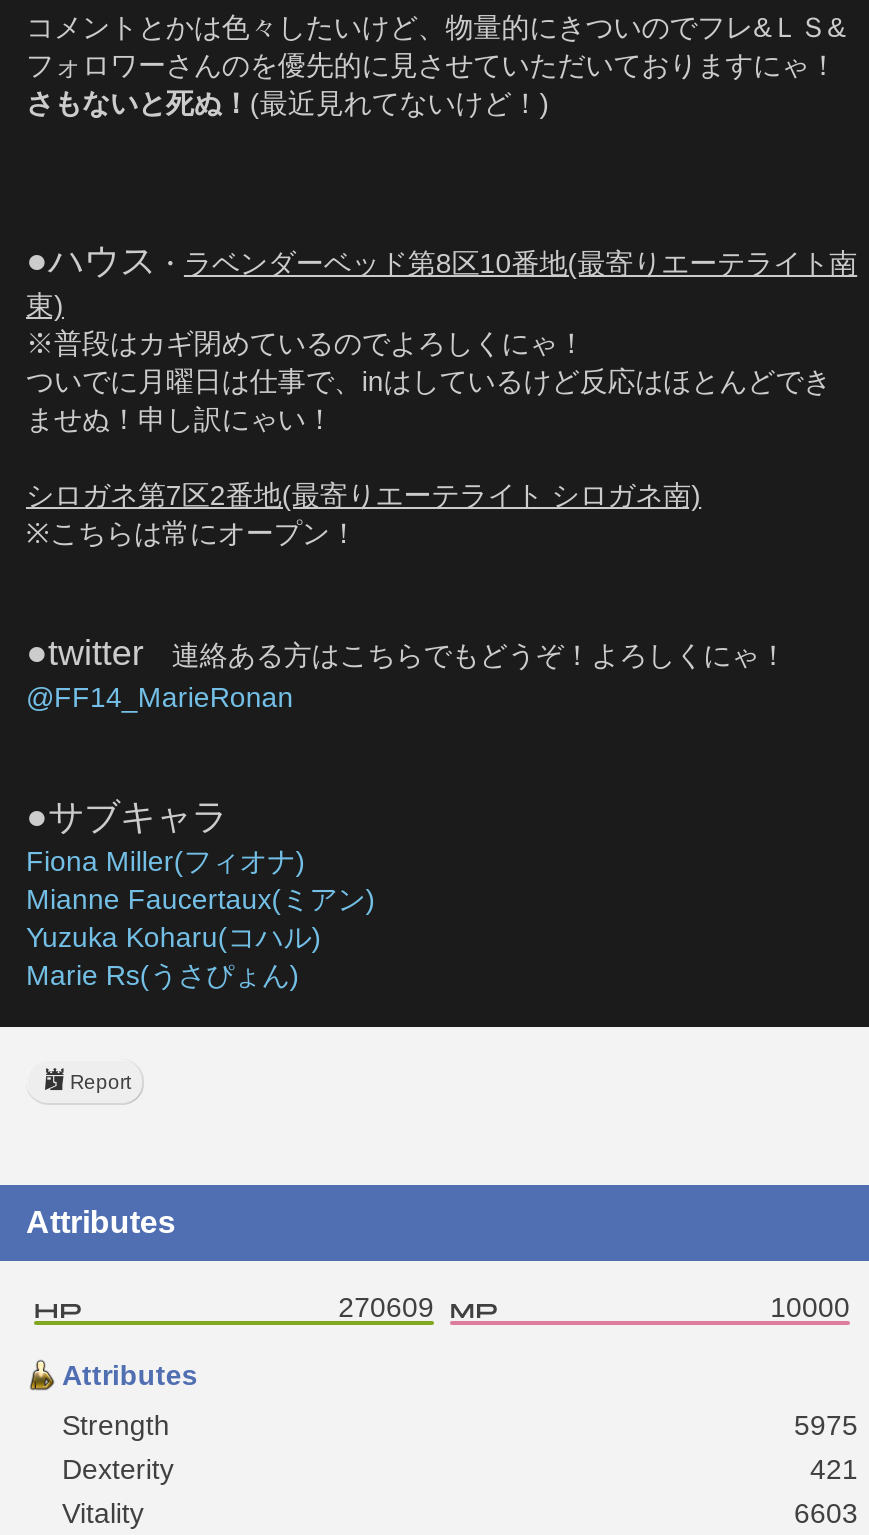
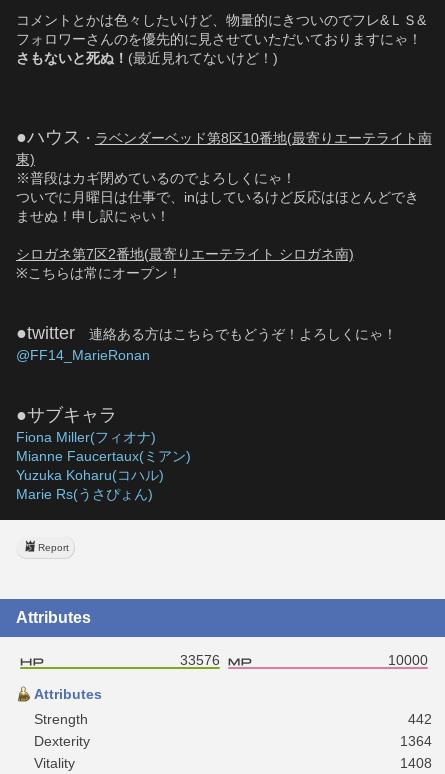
- 270609
+ 33576

- 5975
+ 442

- 421
+ 1364

- 6603
+ 1408
